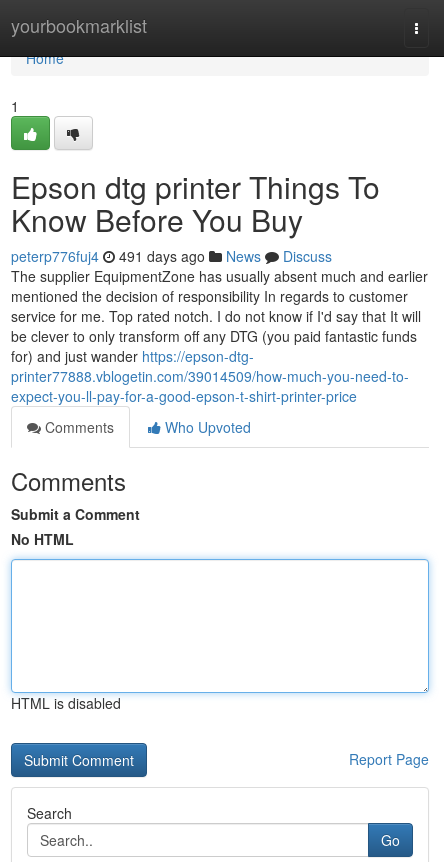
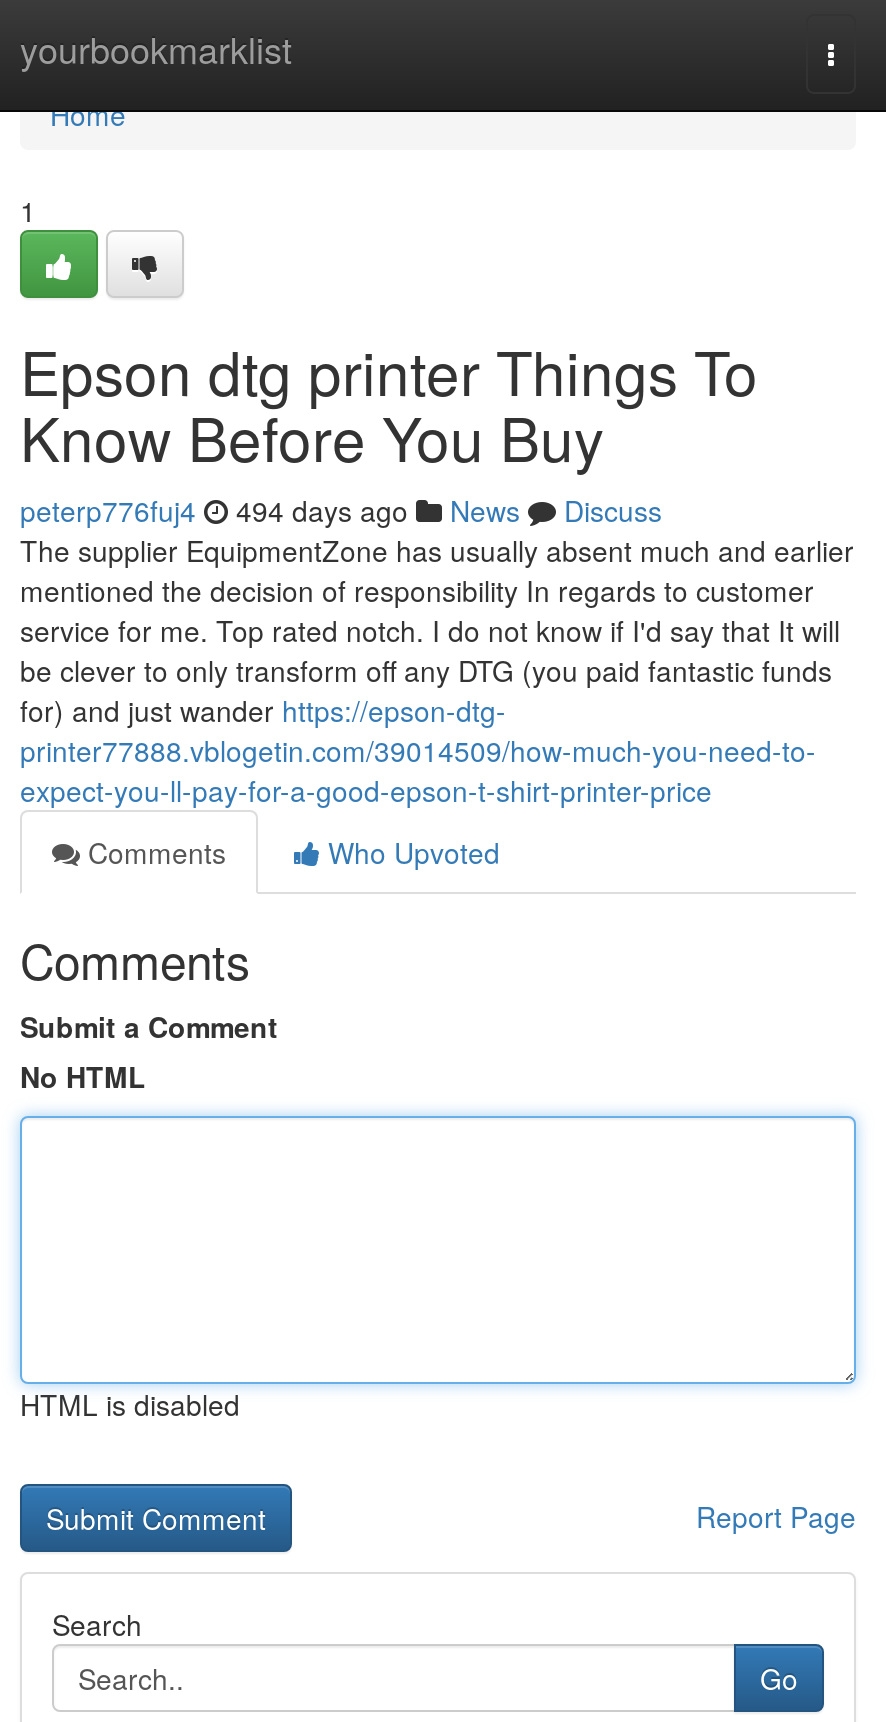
- peterp776fuj4 491 days ago News Discuss
+ peterp776fuj4 494 days ago News Discuss
